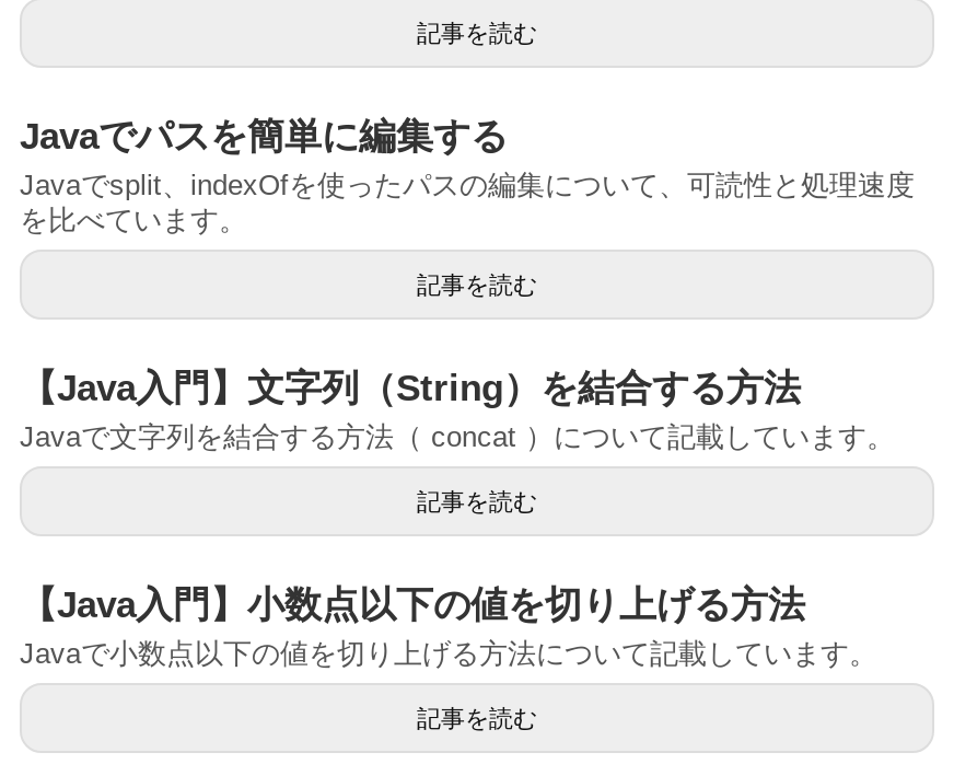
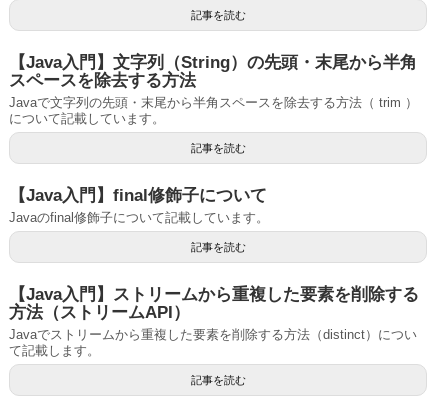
- Javaでパスを簡単に編集する
- Javaでsplit、indexOfを使ったパスの編集について、可読性と処理速度
- を比べています。
+ 【Java入門】文字列（String）の先頭・末尾から半角
+ スペースを除去する方法
+ Javaで文字列の先頭・末尾から半角スペースを除去する方法（ trim ）
+ について記載しています。

- 【Java入門】文字列（String）を結合する方法
- Javaで文字列を結合する方法（ concat ）について記載しています。
+ 【Java入門】final修飾子について
+ Javaのfinal修飾子について記載しています。

- 【Java入門】小数点以下の値を切り上げる方法
- Javaで小数点以下の値を切り上げる方法について記載しています。
+ 【Java入門】ストリームから重複した要素を削除する
+ 方法（ストリームAPI）
+ Javaでストリームから重複した要素を削除する方法（distinct）につい
+ て記載します。
